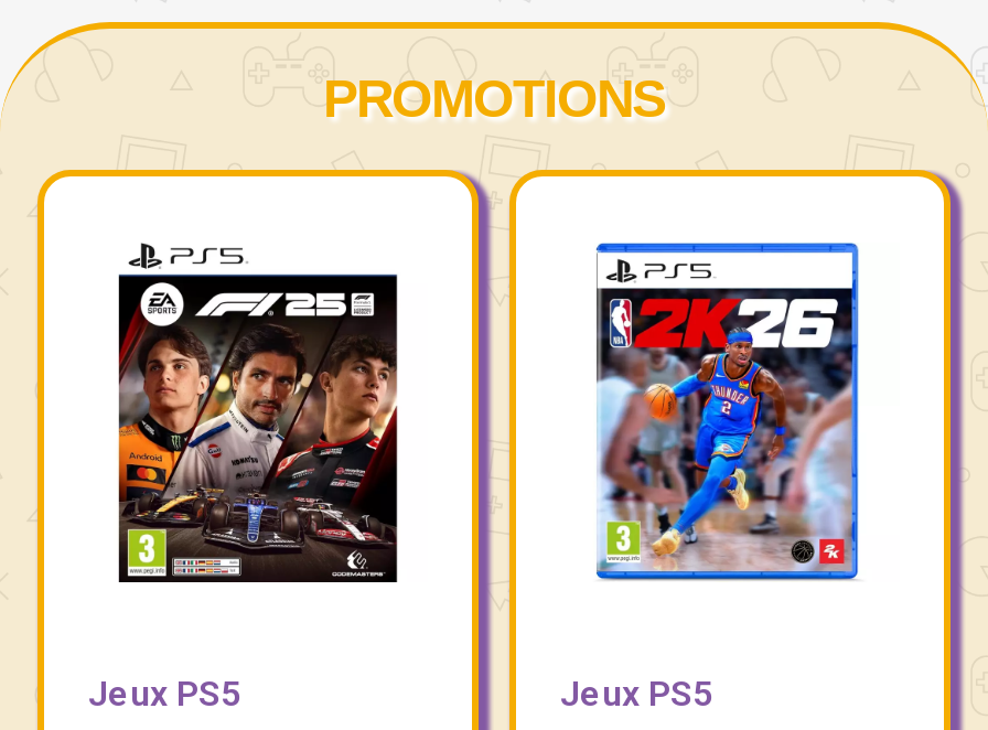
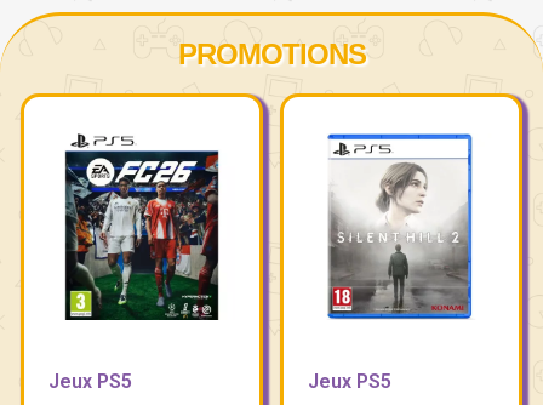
- [image]
+ [image]

- [image]
+ [image]
